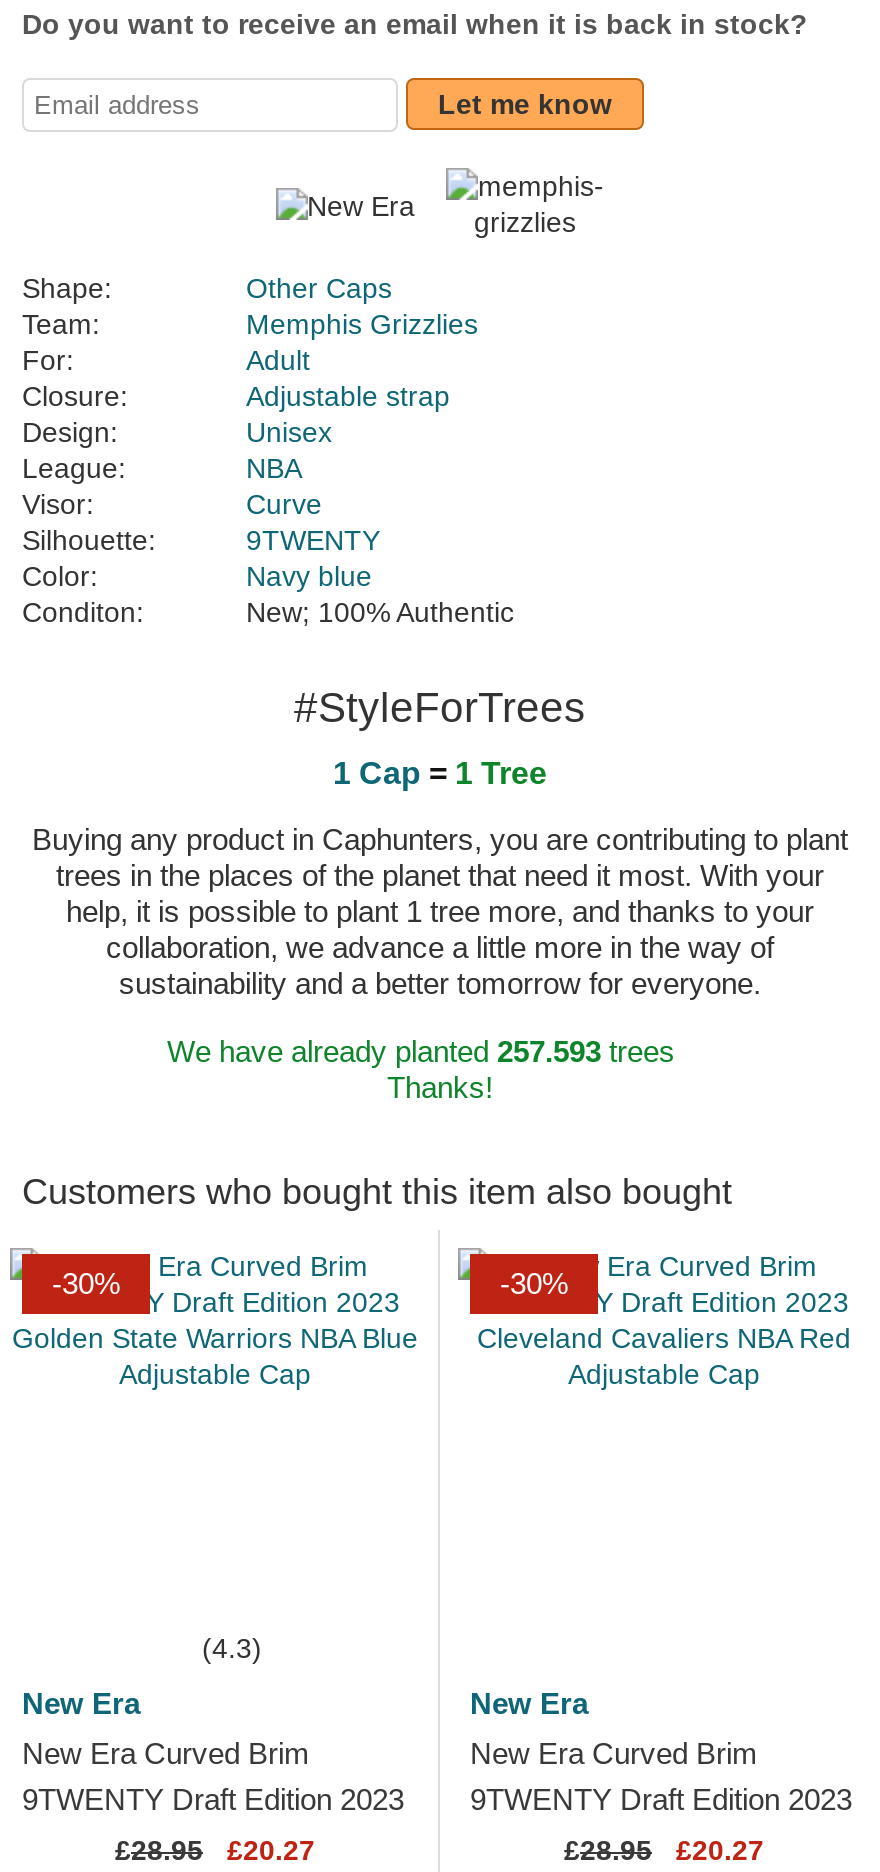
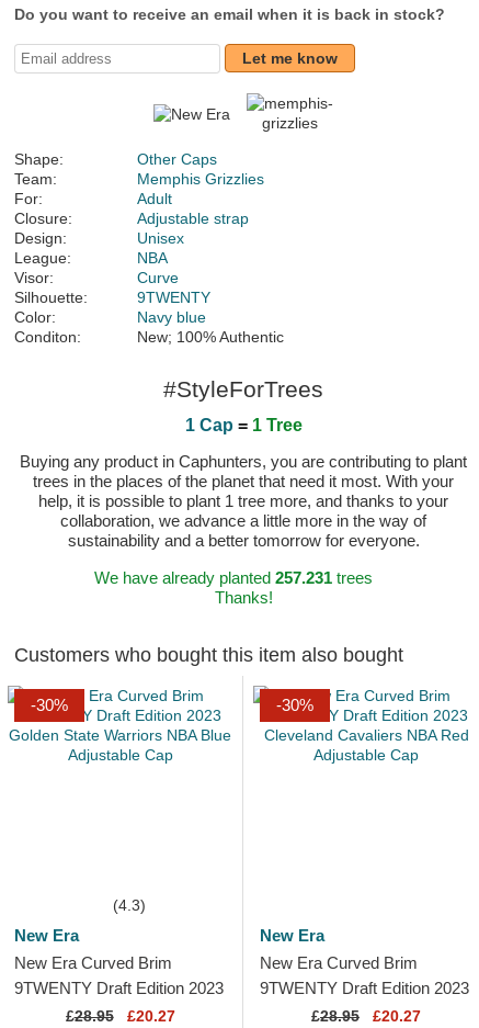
- We have already planted 257.593 trees
+ We have already planted 257.231 trees
